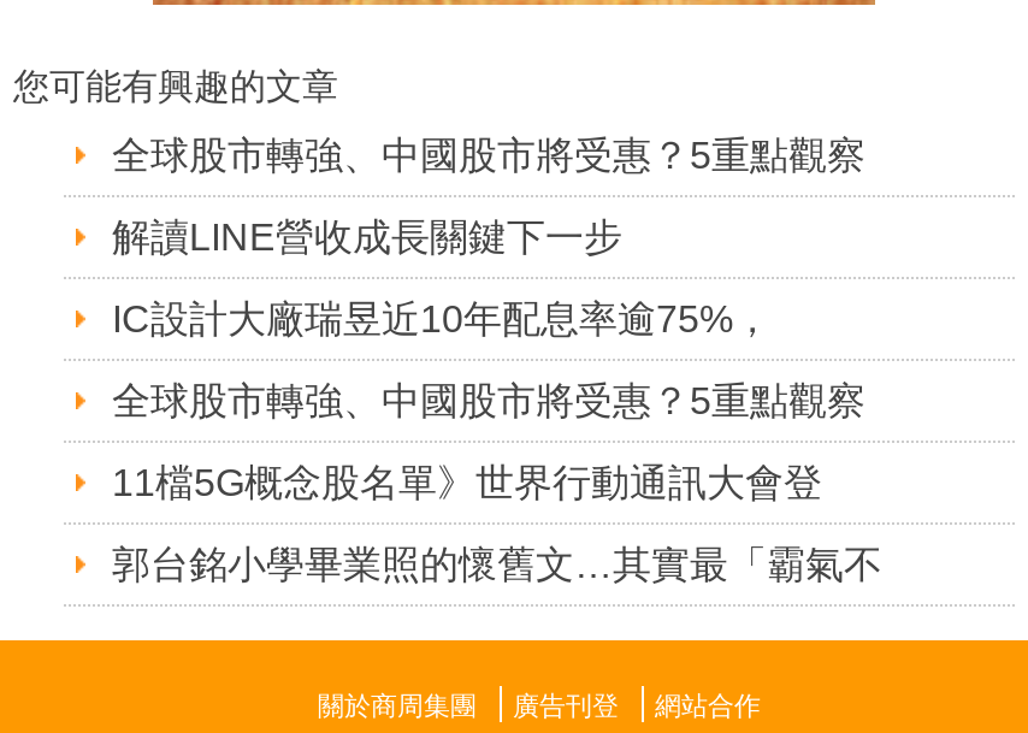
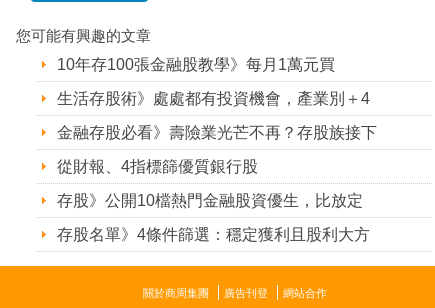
- 全球股市轉強、中國股市將受惠？5重點觀察
+ 10年存100張金融股教學》每月1萬元買

- 解讀LINE營收成長關鍵下一步
+ 生活存股術》處處都有投資機會，產業別＋4

- IC設計大廠瑞昱近10年配息率逾75%，
+ 金融存股必看》壽險業光芒不再？存股族接下

- 全球股市轉強、中國股市將受惠？5重點觀察
+ 從財報、4指標篩優質銀行股

- 11檔5G概念股名單》世界行動通訊大會登
+ 存股》公開10檔熱門金融股資優生，比放定

- 郭台銘小學畢業照的懷舊文…其實最「霸氣不
+ 存股名單》4條件篩選：穩定獲利且股利大方
